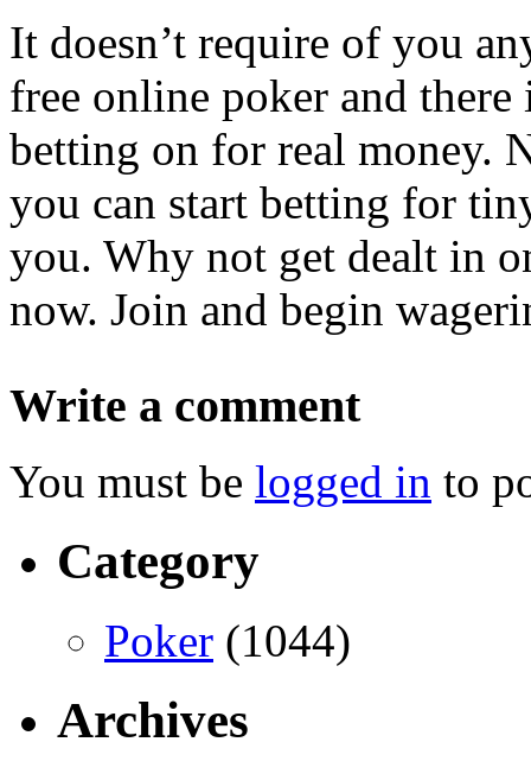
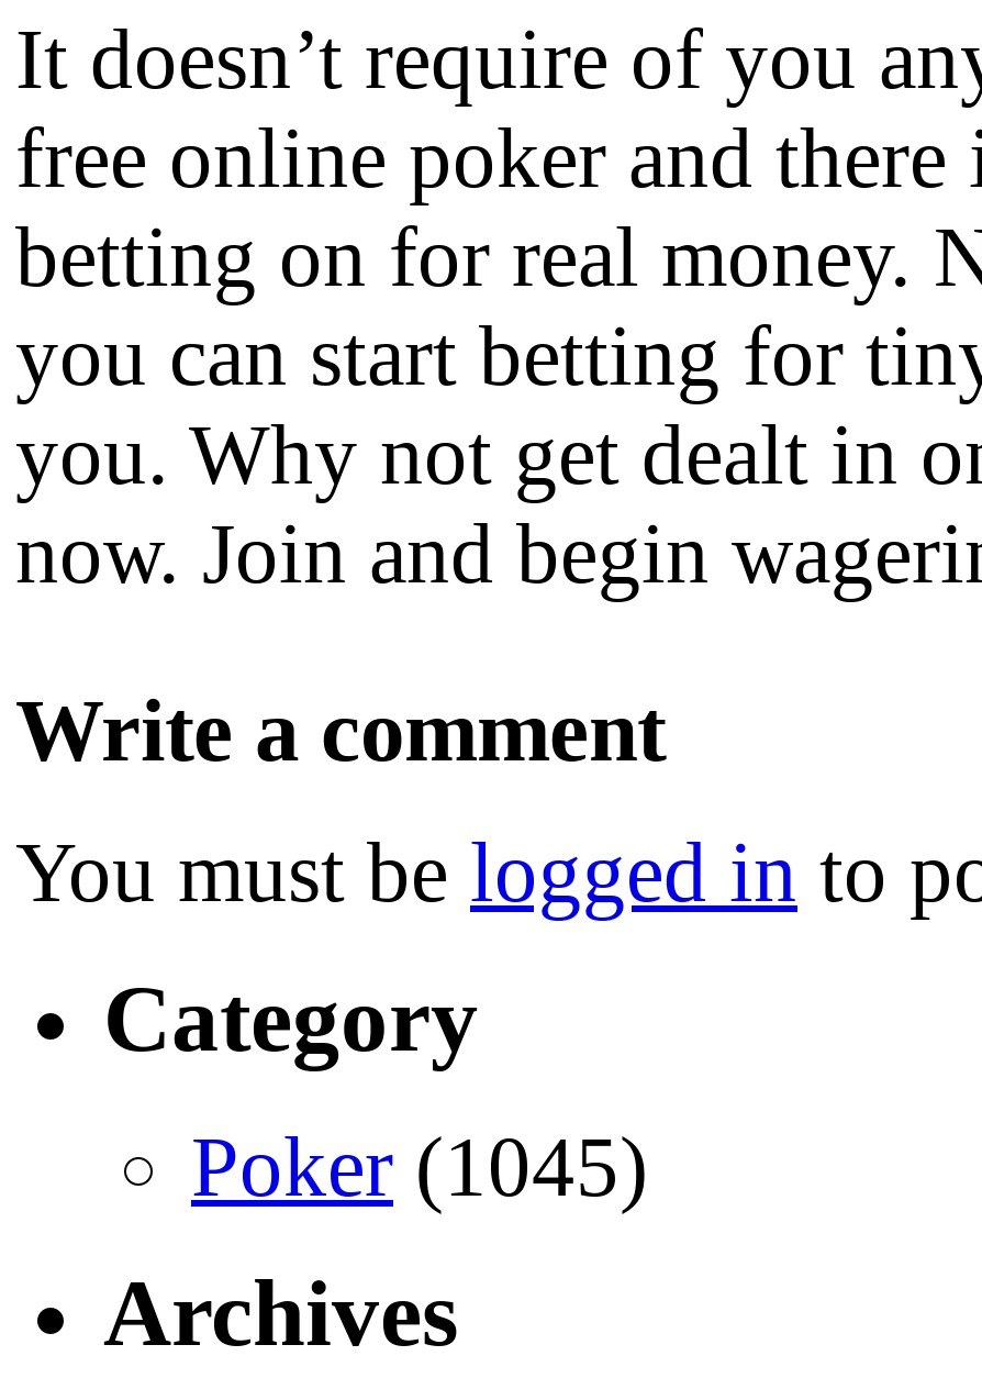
- Poker (1044)
+ Poker (1045)
